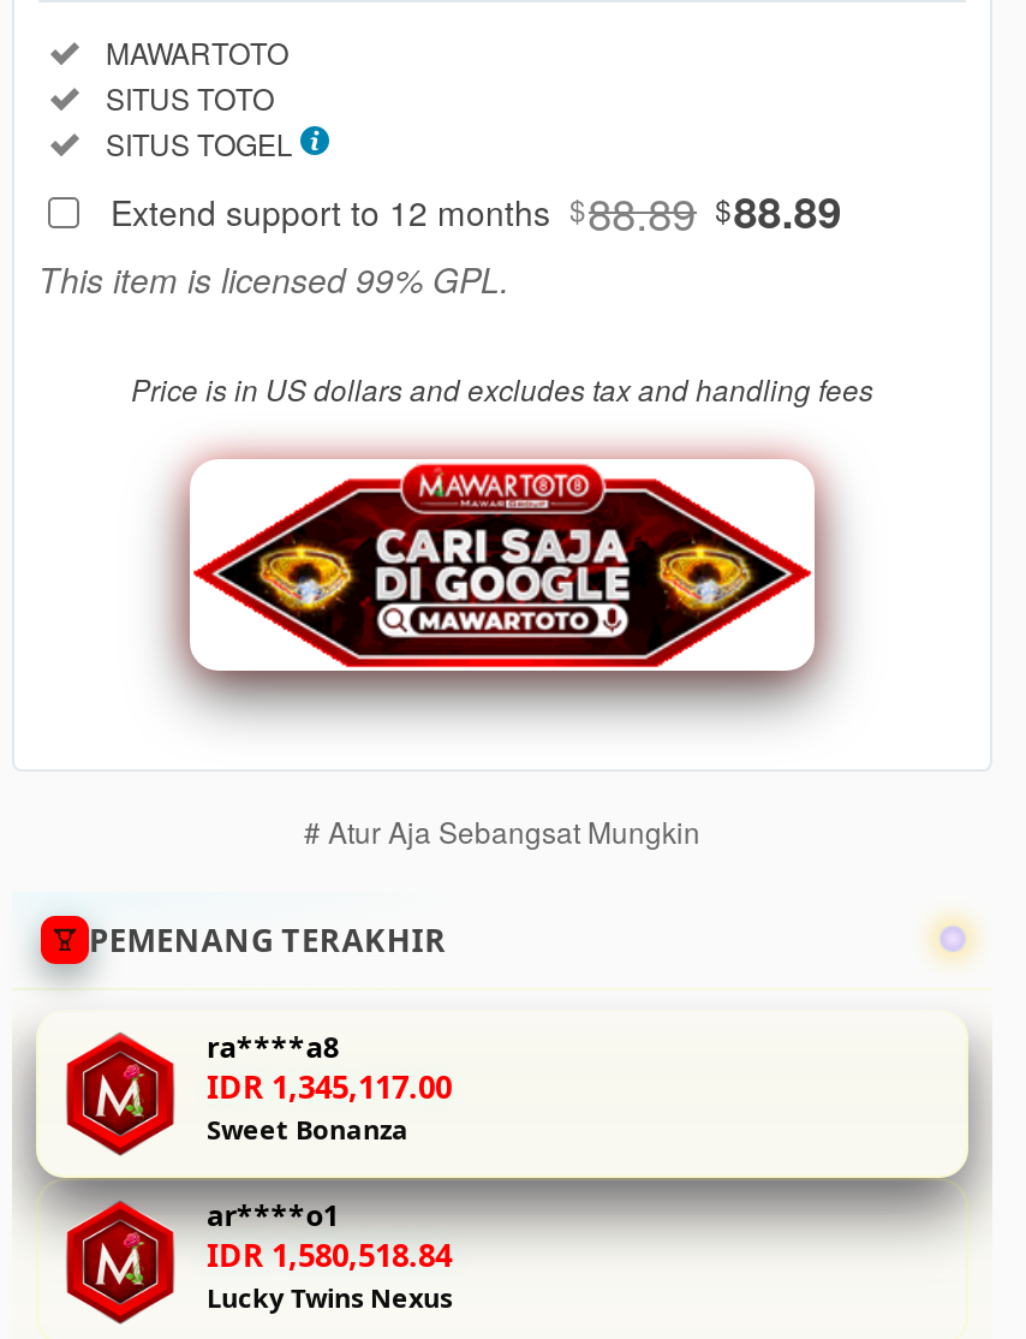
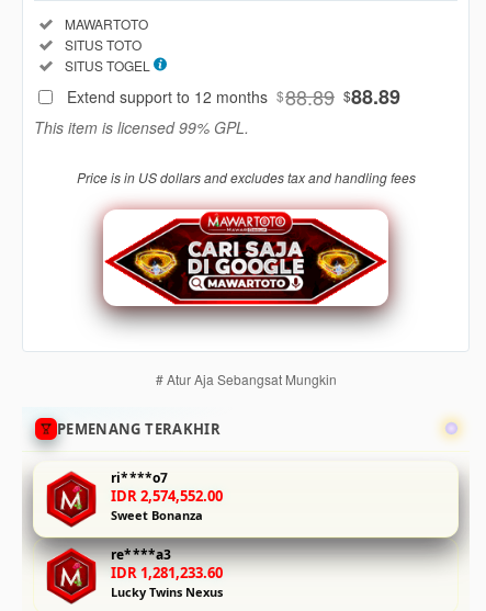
- ra****a8
- IDR 1,345,117.00
+ ri****o7
+ IDR 2,574,552.00

- ar****o1
- IDR 1,580,518.84
+ re****a3
+ IDR 1,281,233.60
